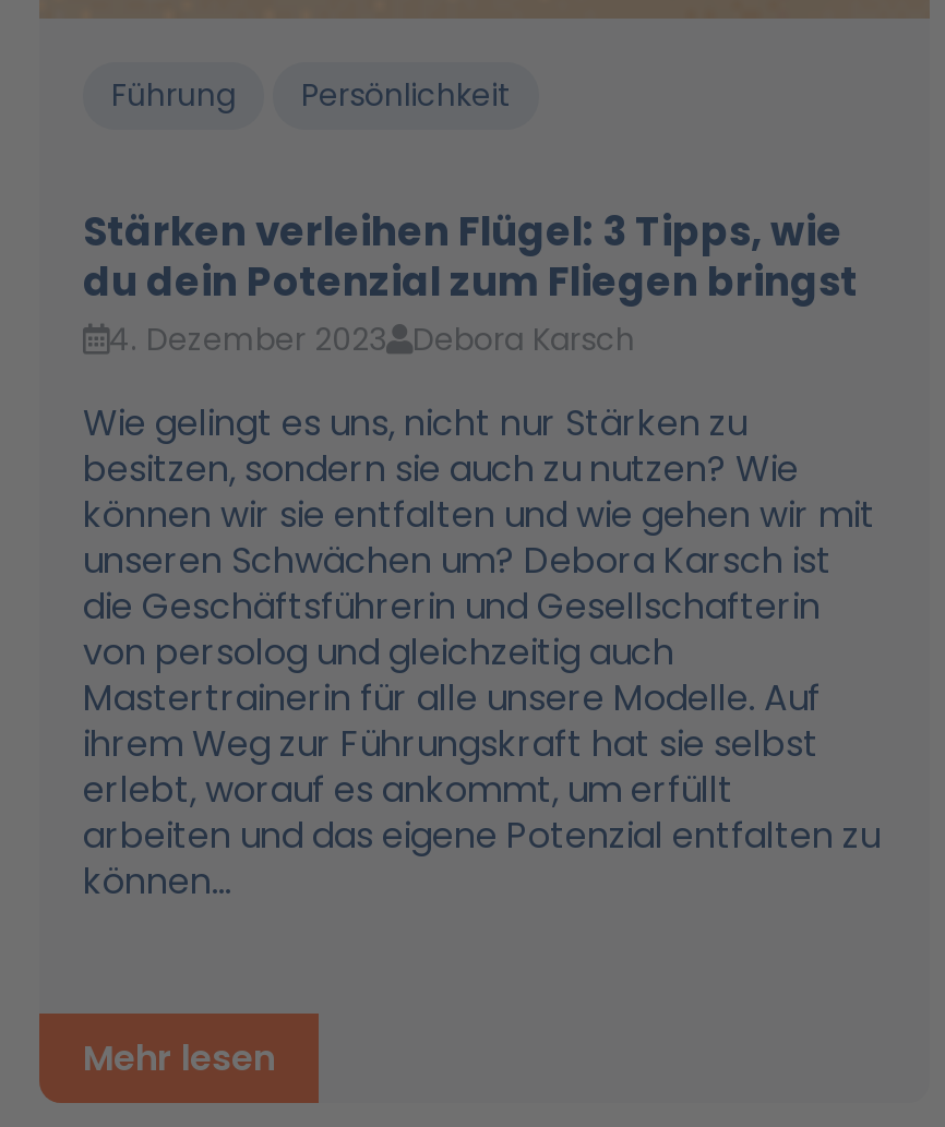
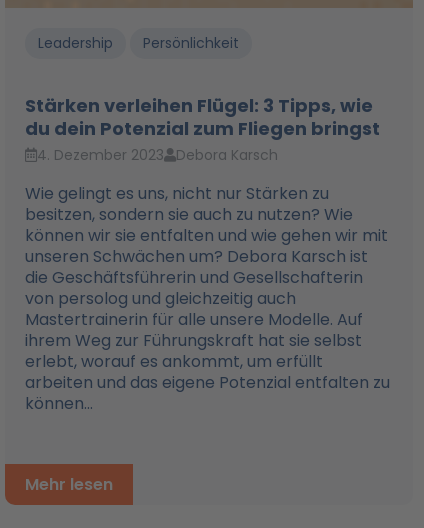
- Führung
+ Leadership
